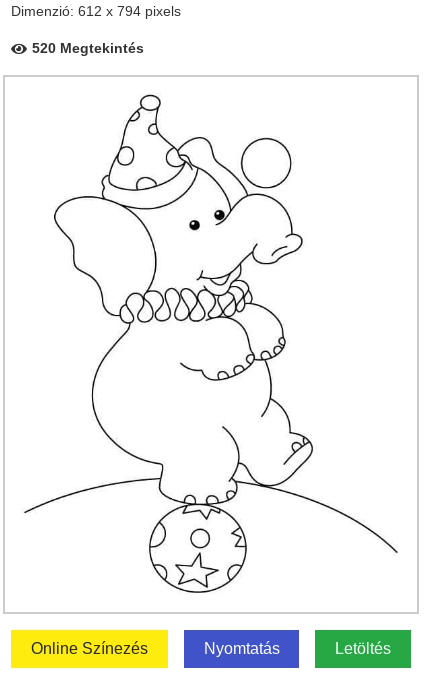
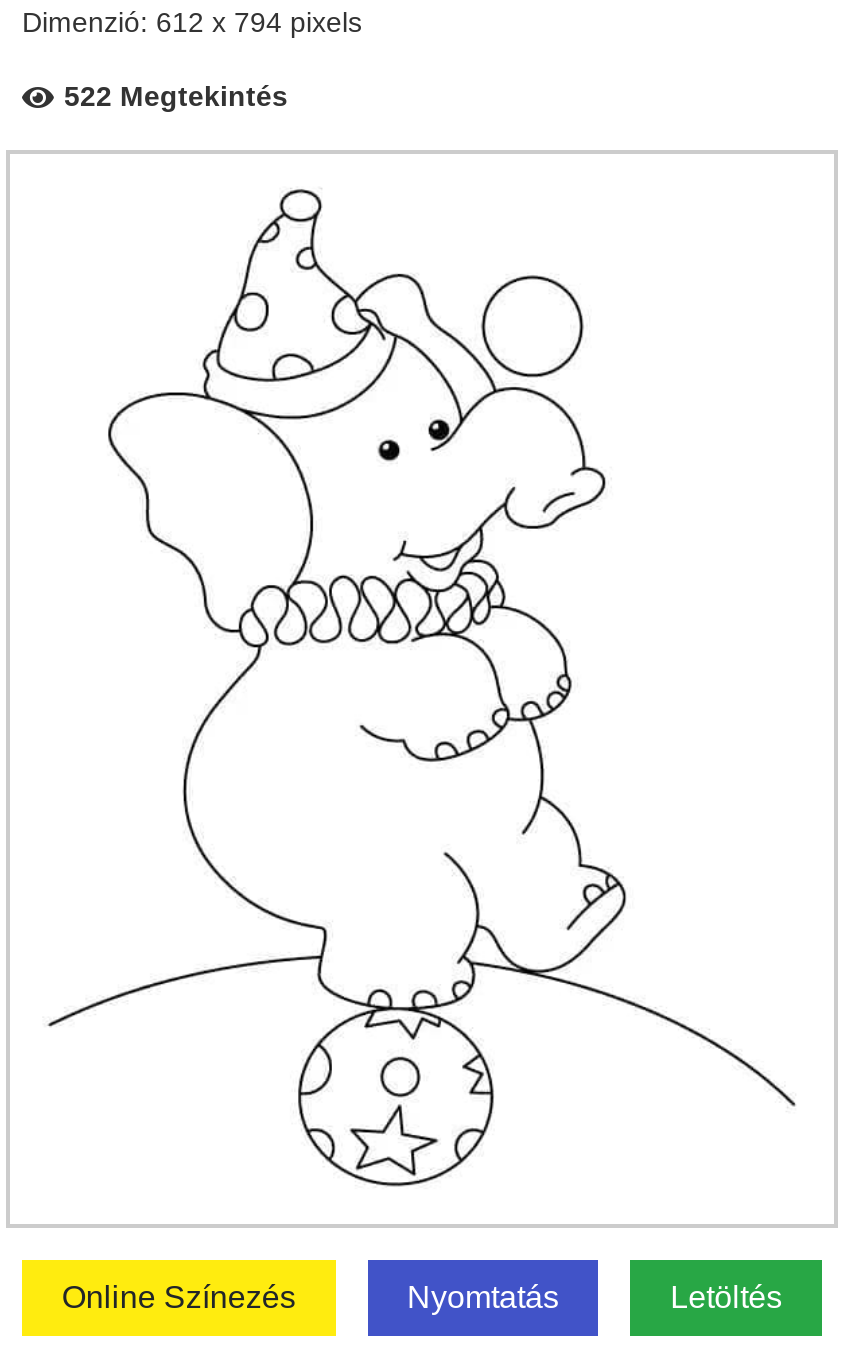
- 520 Megtekintés
+ 522 Megtekintés
